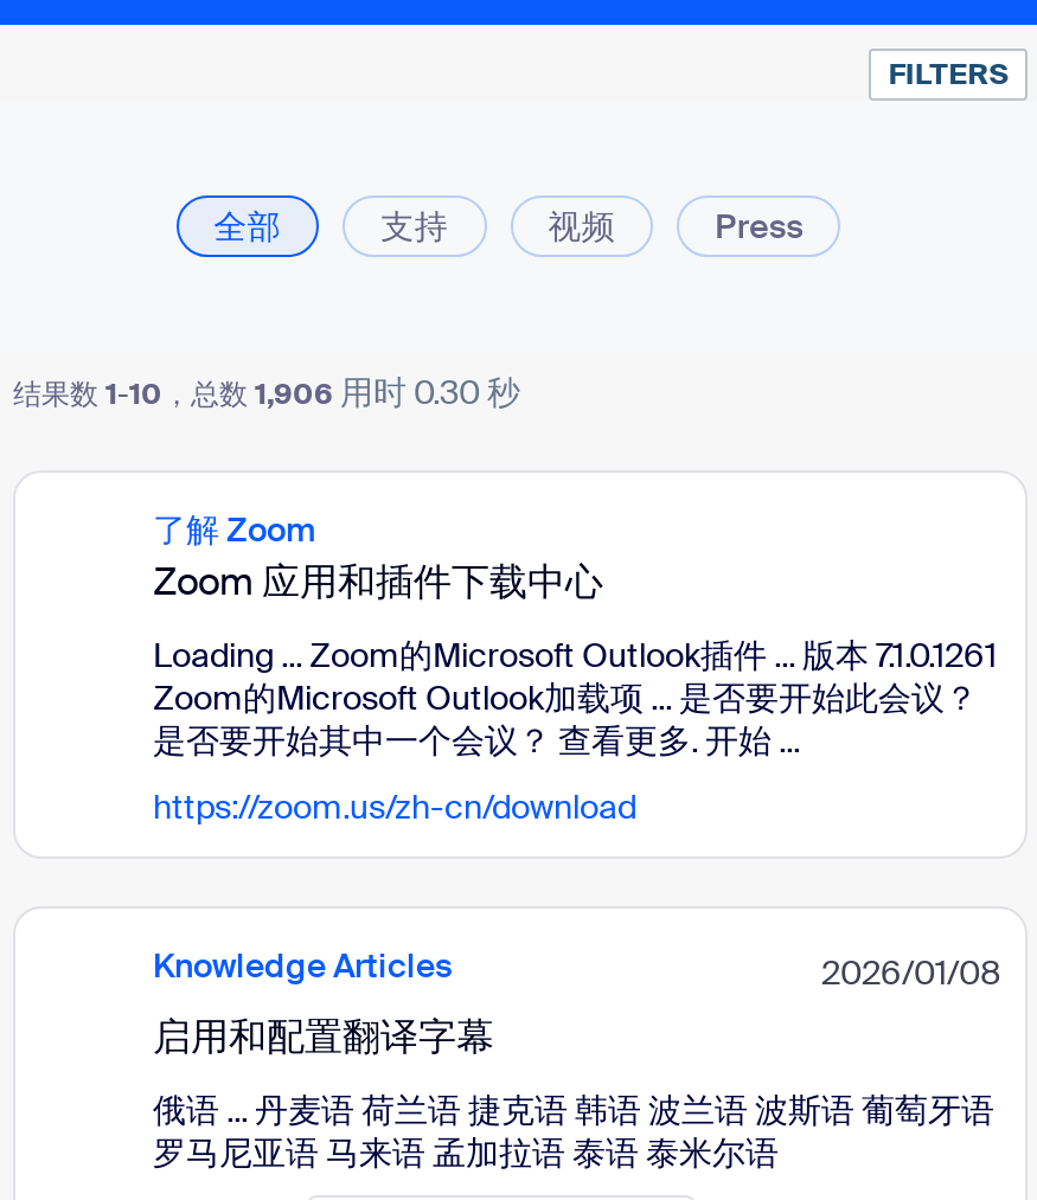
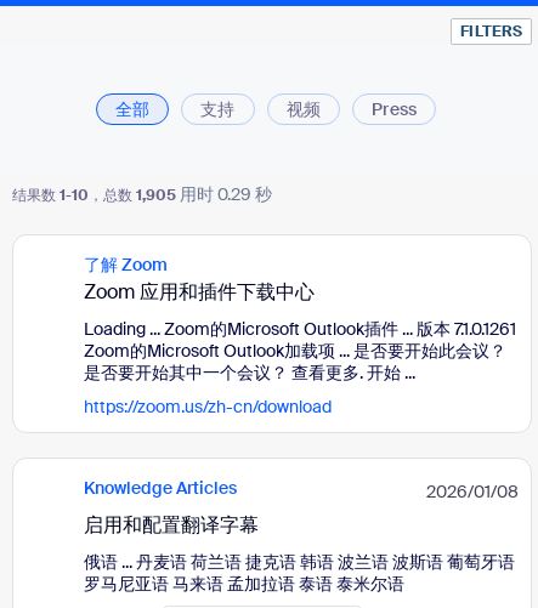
- 结果数1-10，总数1,906 用时 0.30 秒
+ 结果数1-10，总数1,905 用时 0.29 秒
